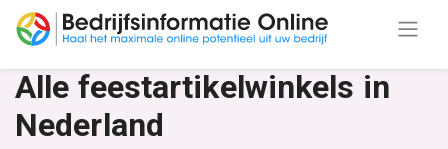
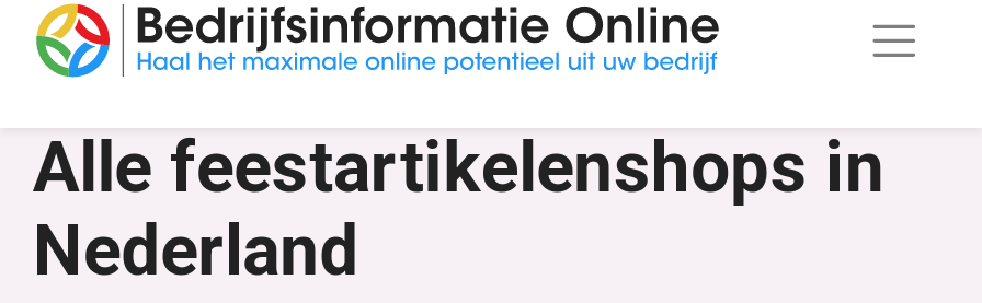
- Alle feestartikelwinkels in
+ Alle feestartikelenshops in
